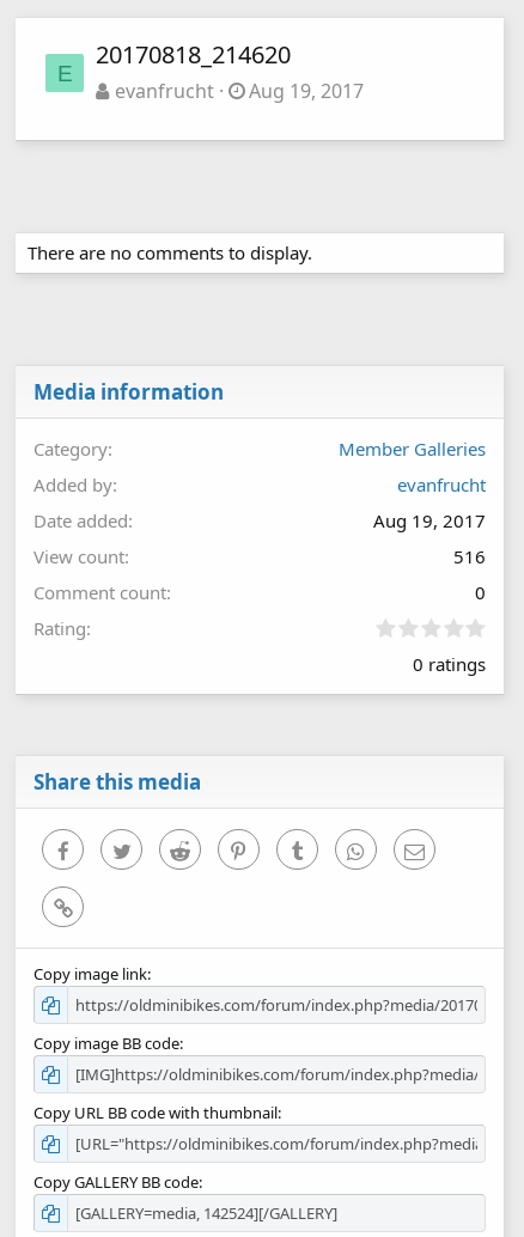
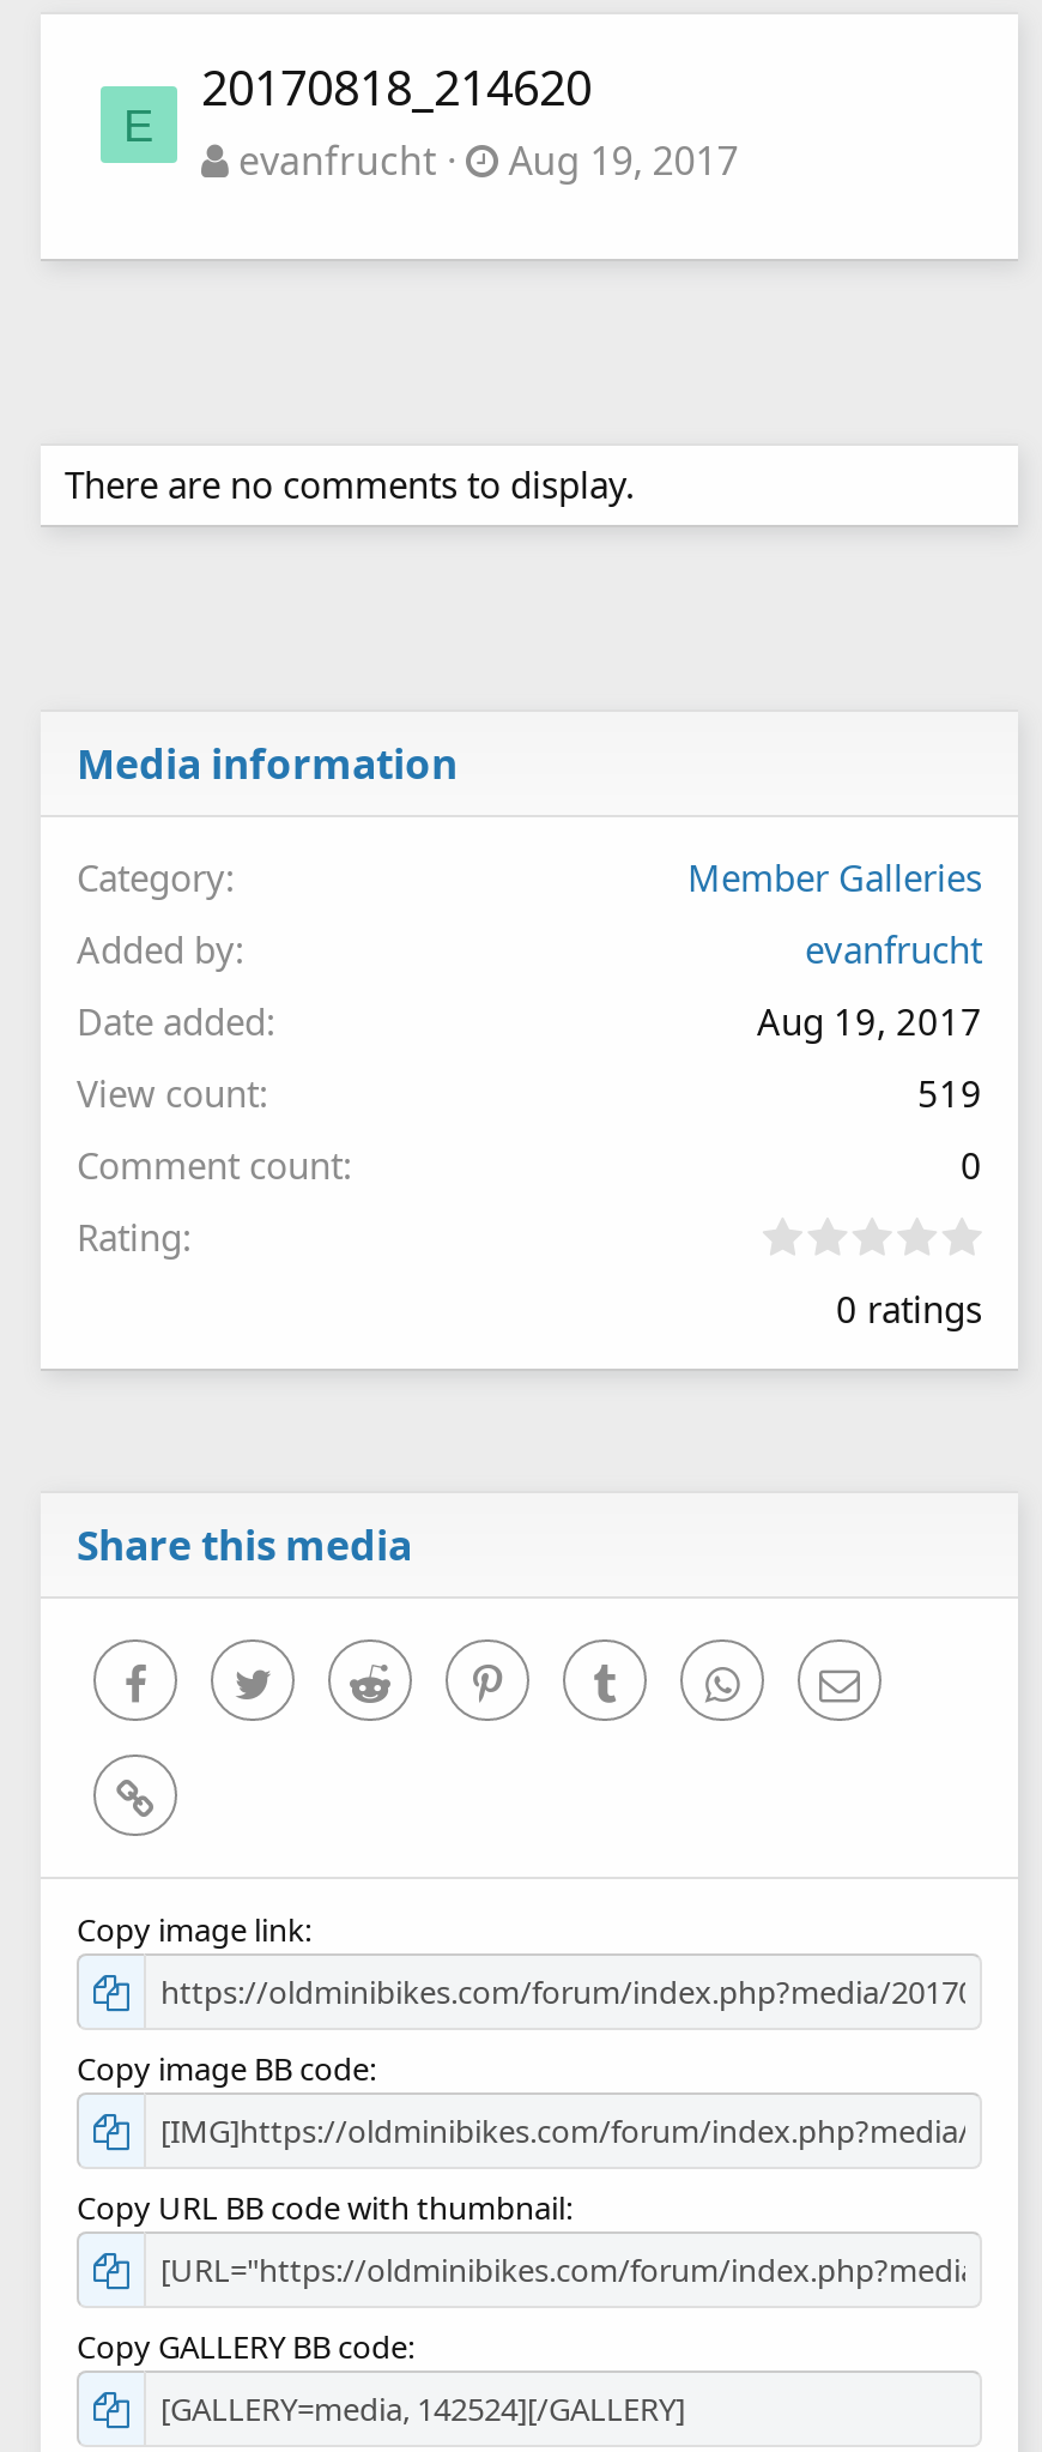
- 516
+ 519
